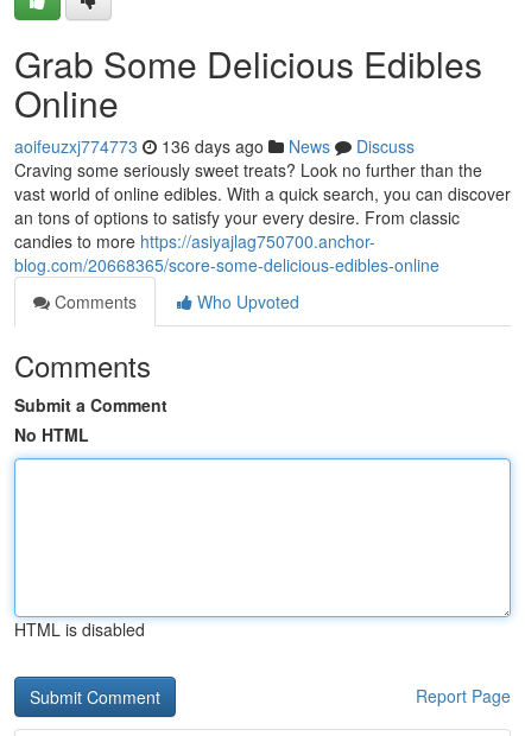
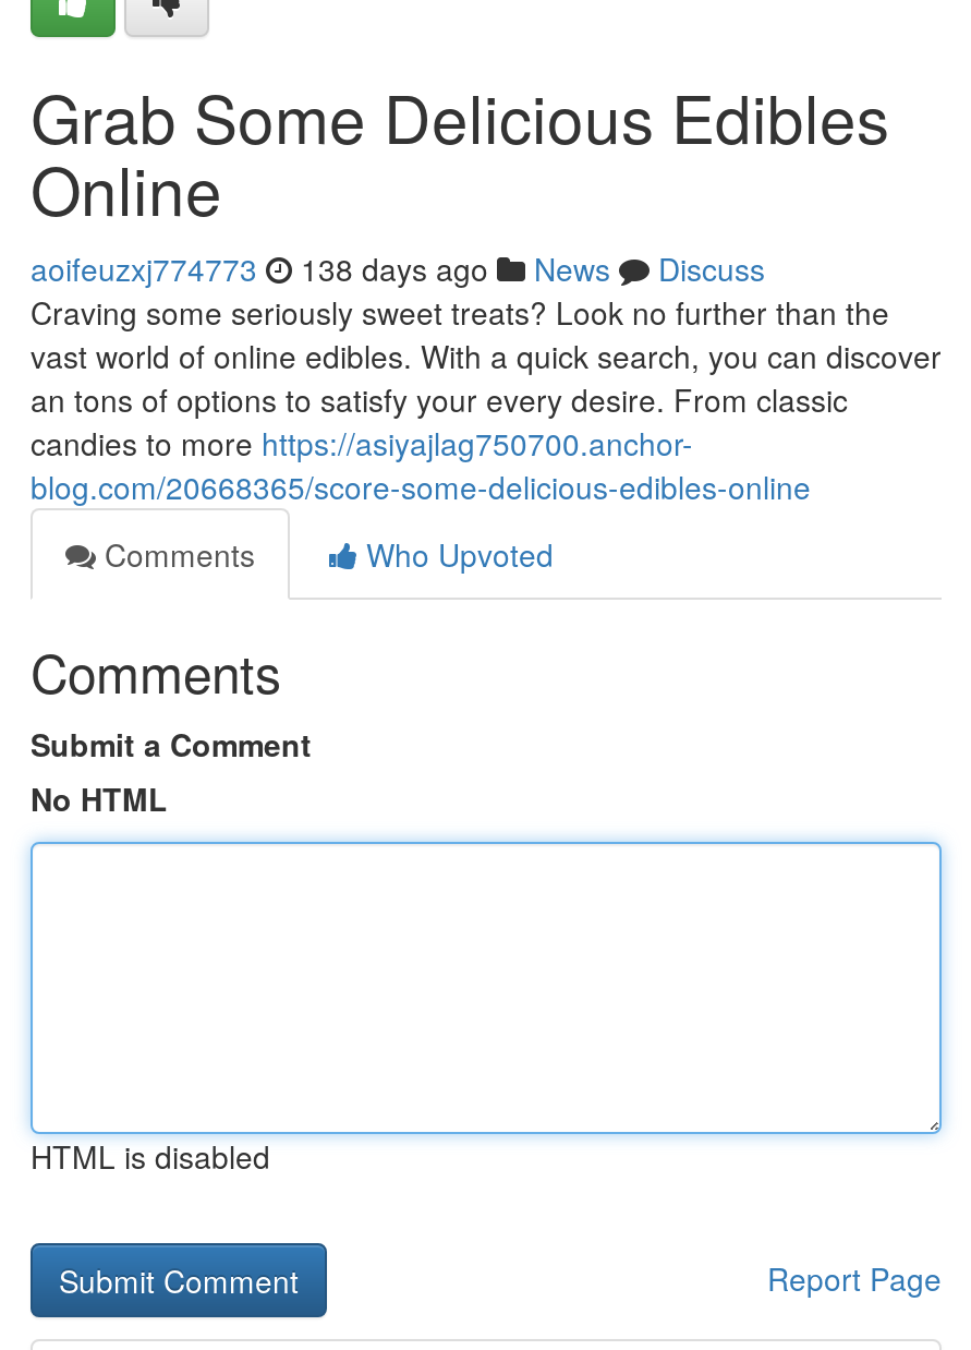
- aoifeuzxj774773 136 days ago News Discuss
+ aoifeuzxj774773 138 days ago News Discuss
